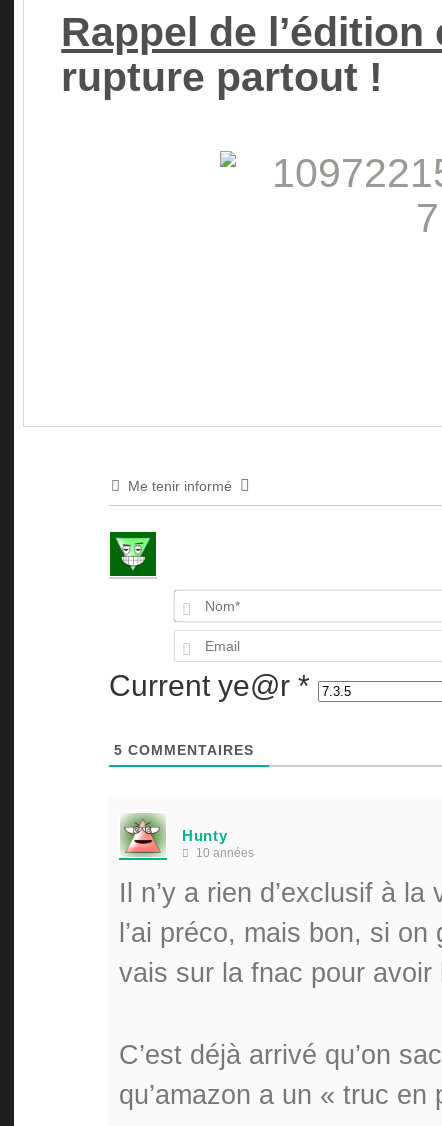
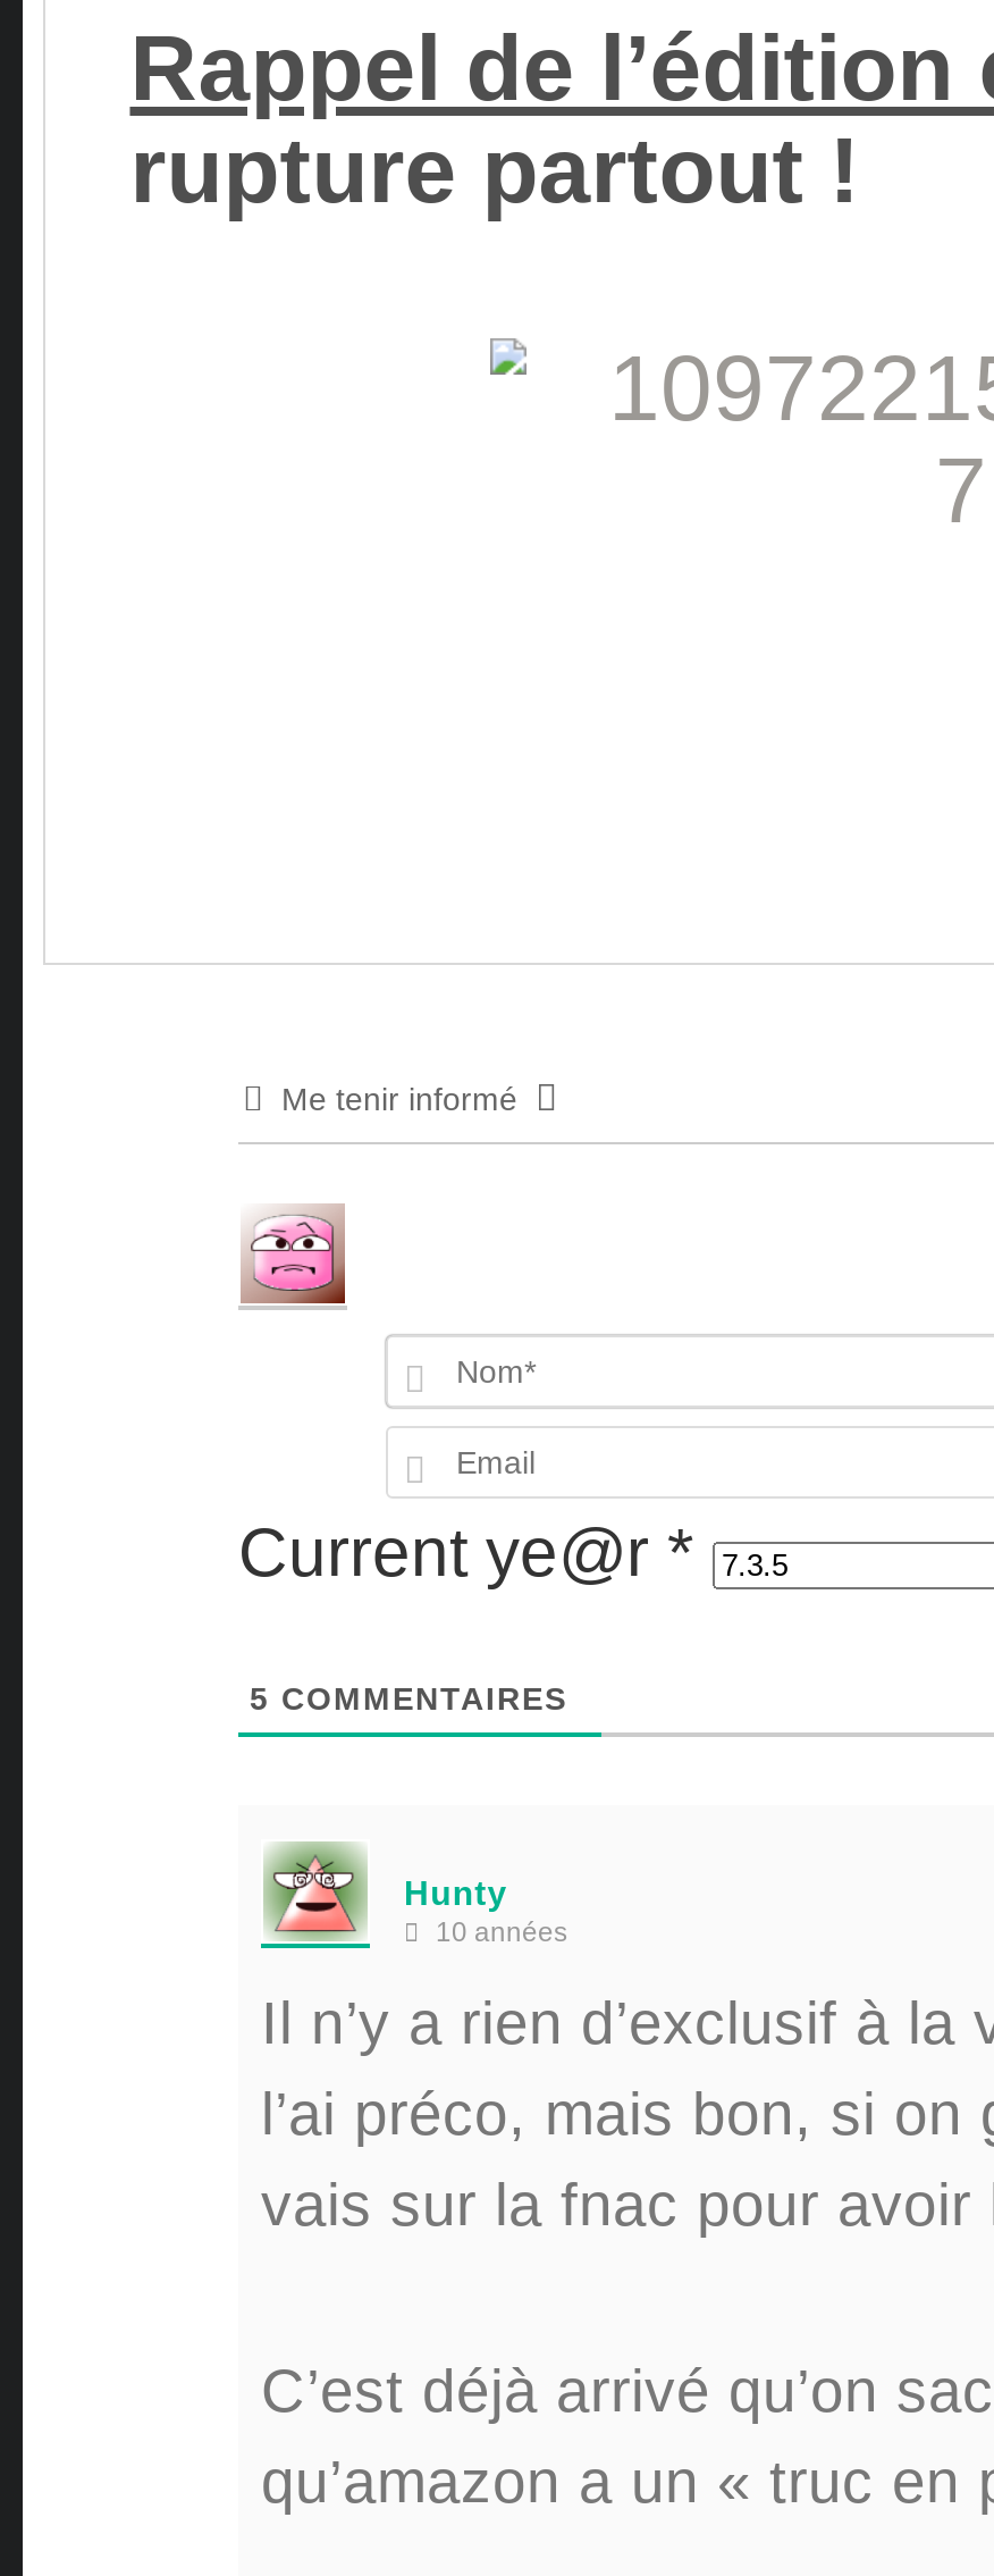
- [image]
+ [image]
